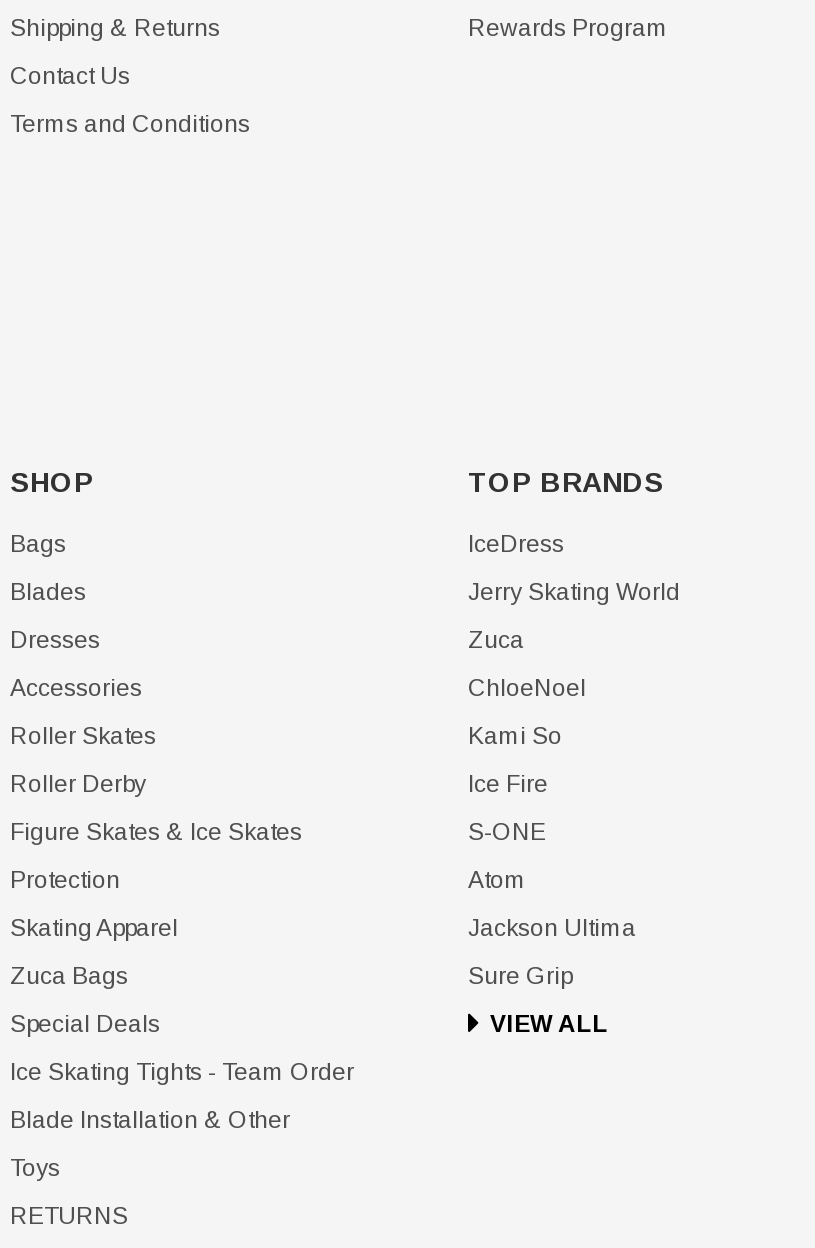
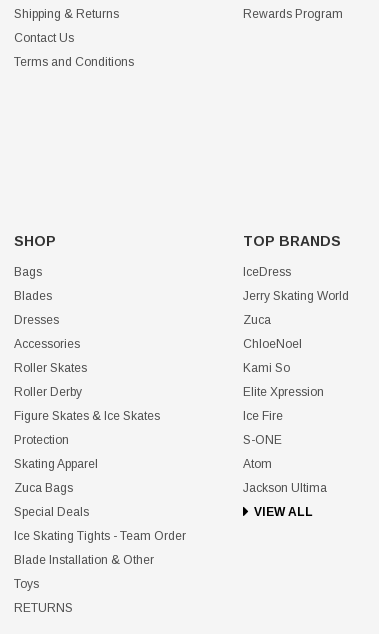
moved down: Ice Fire | S-ONE | Atom | Jackson Ultima

+ Elite Xpression

- Sure Grip
